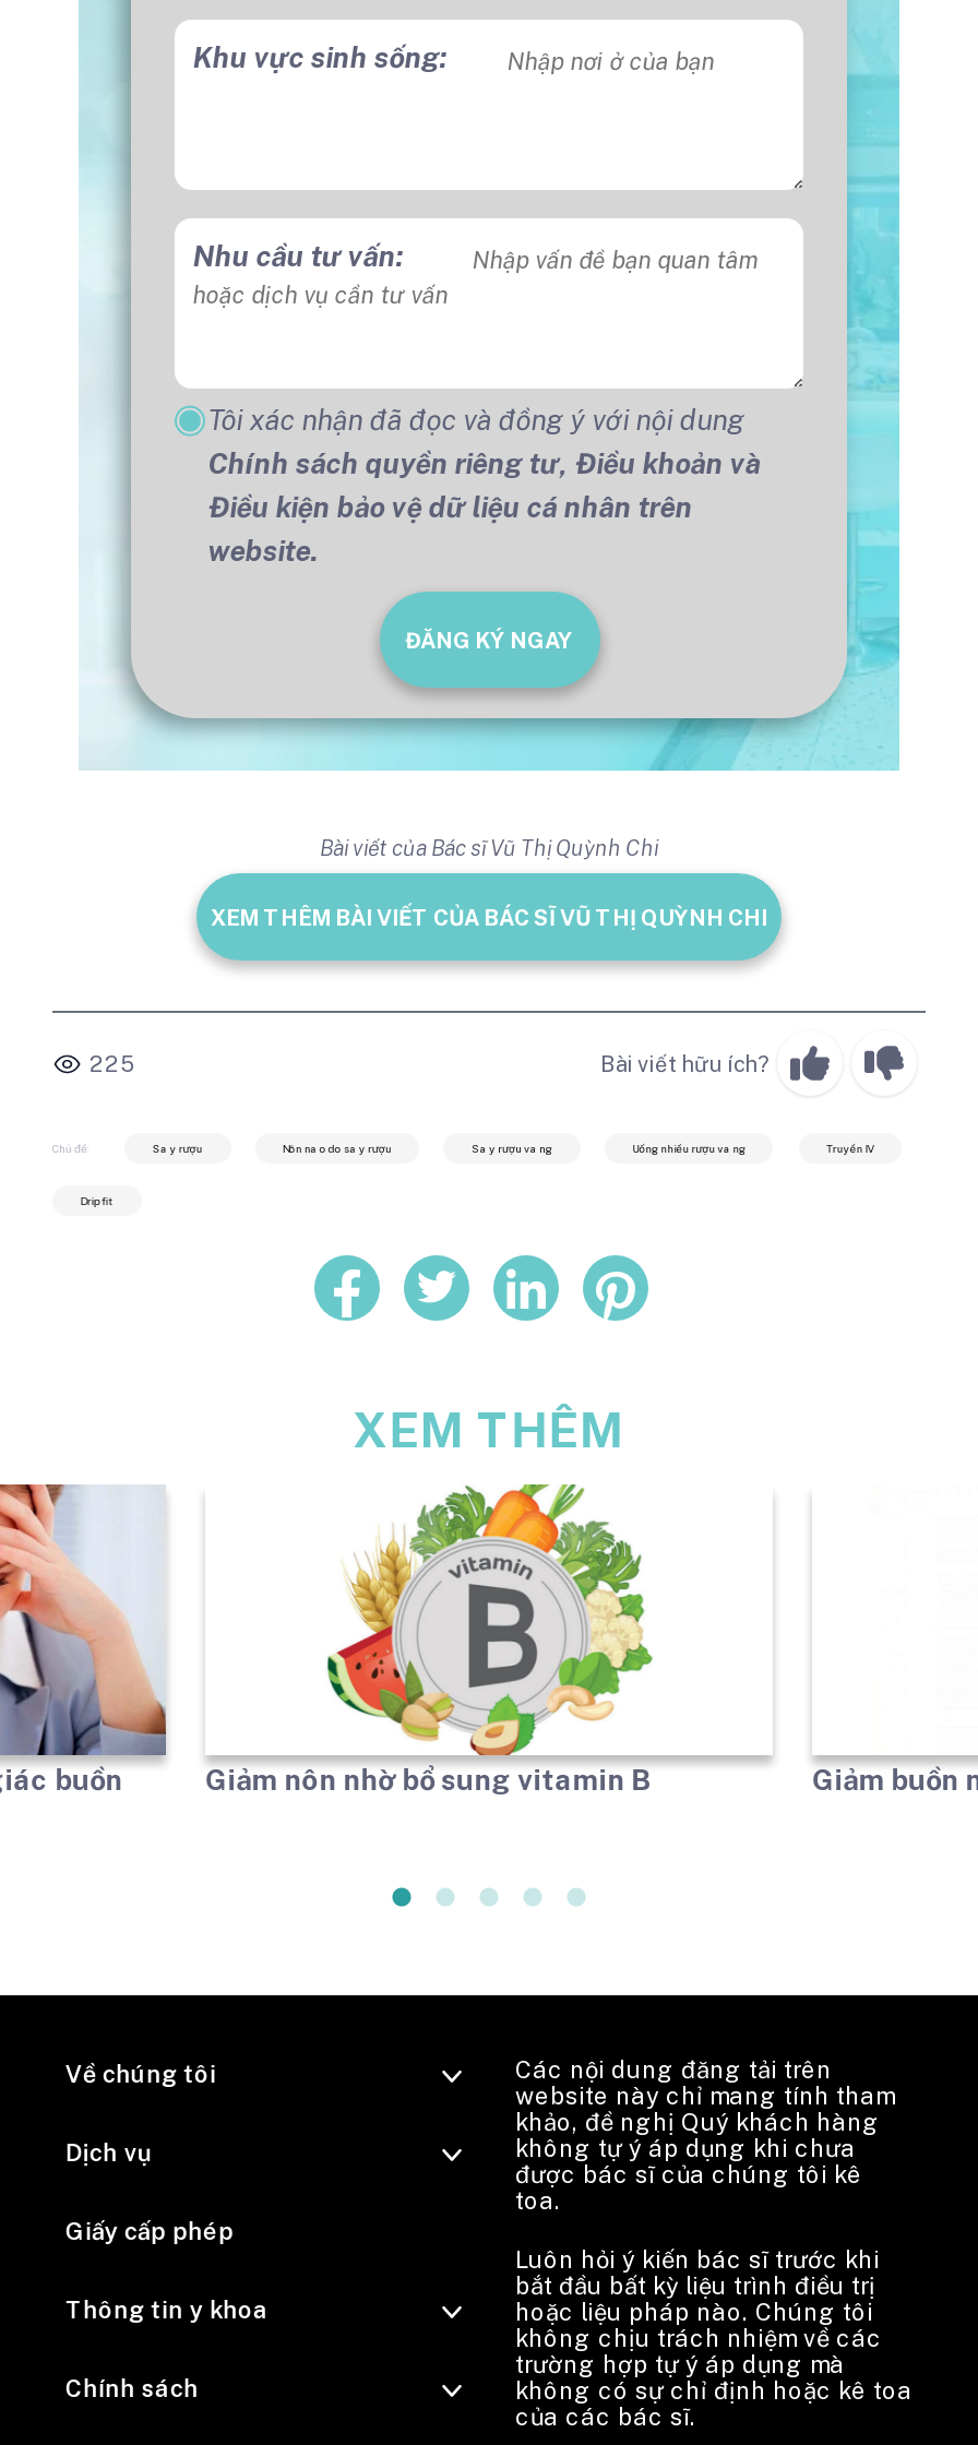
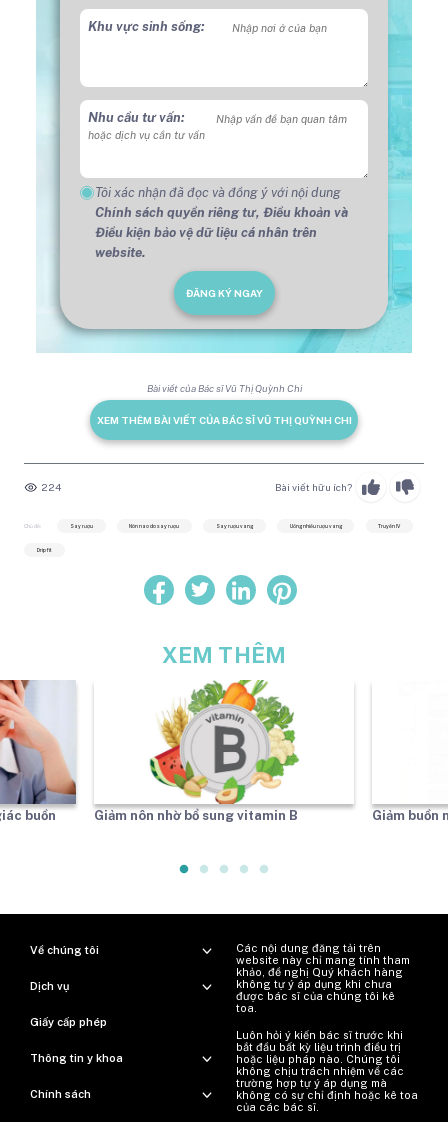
- 225
+ 224
